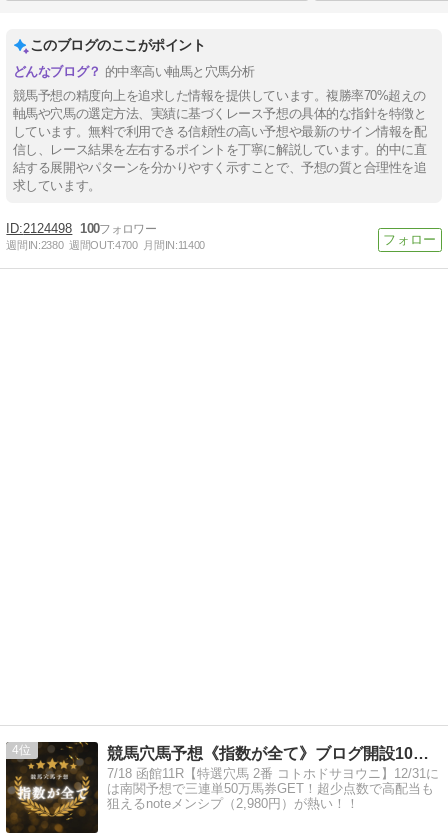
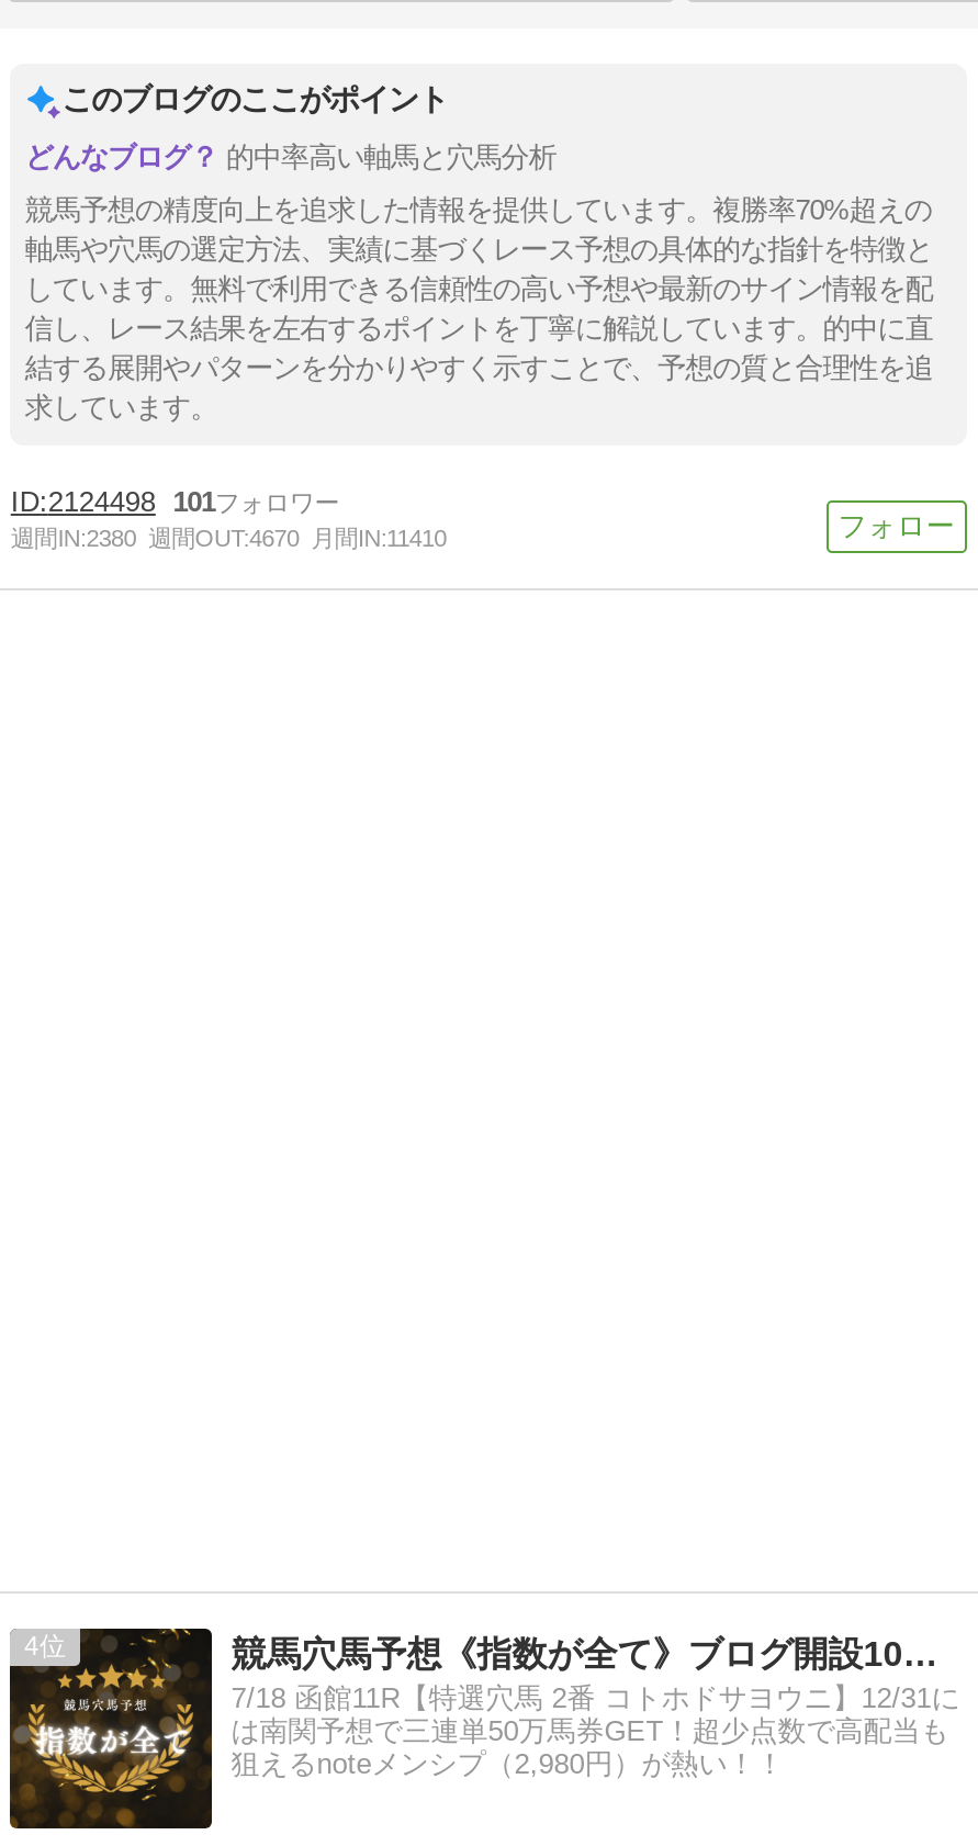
- 2124498 100
+ 2124498 101

- 週間IN:2380 週間OUT:4700 月間IN:11400
+ 週間IN:2380 週間OUT:4670 月間IN:11410
